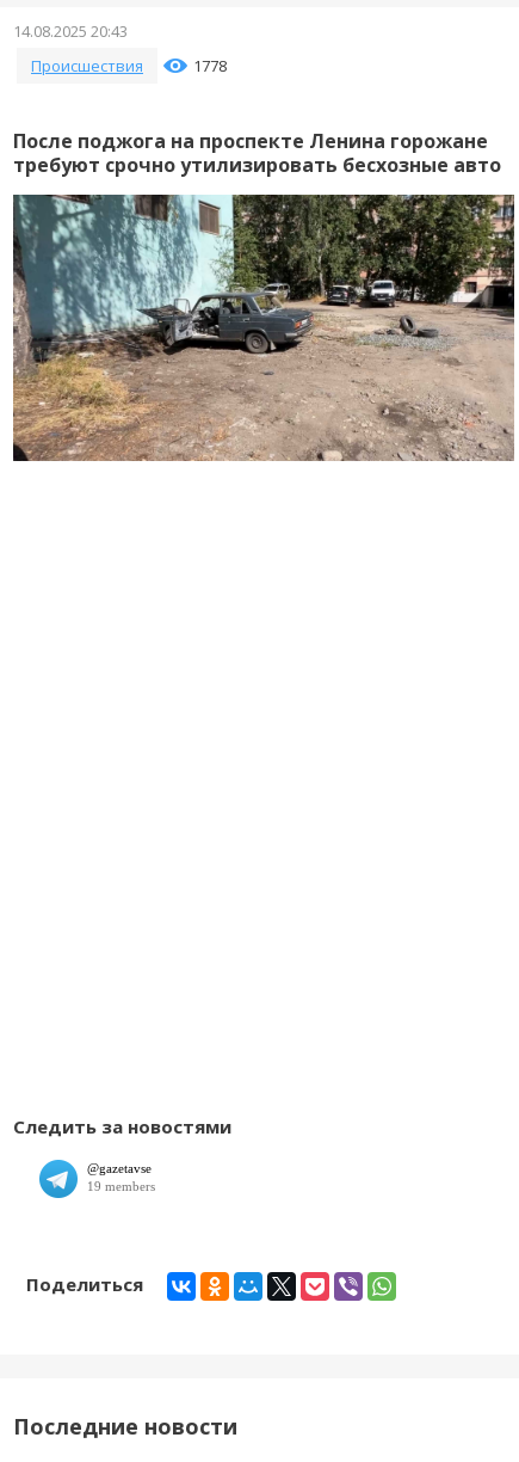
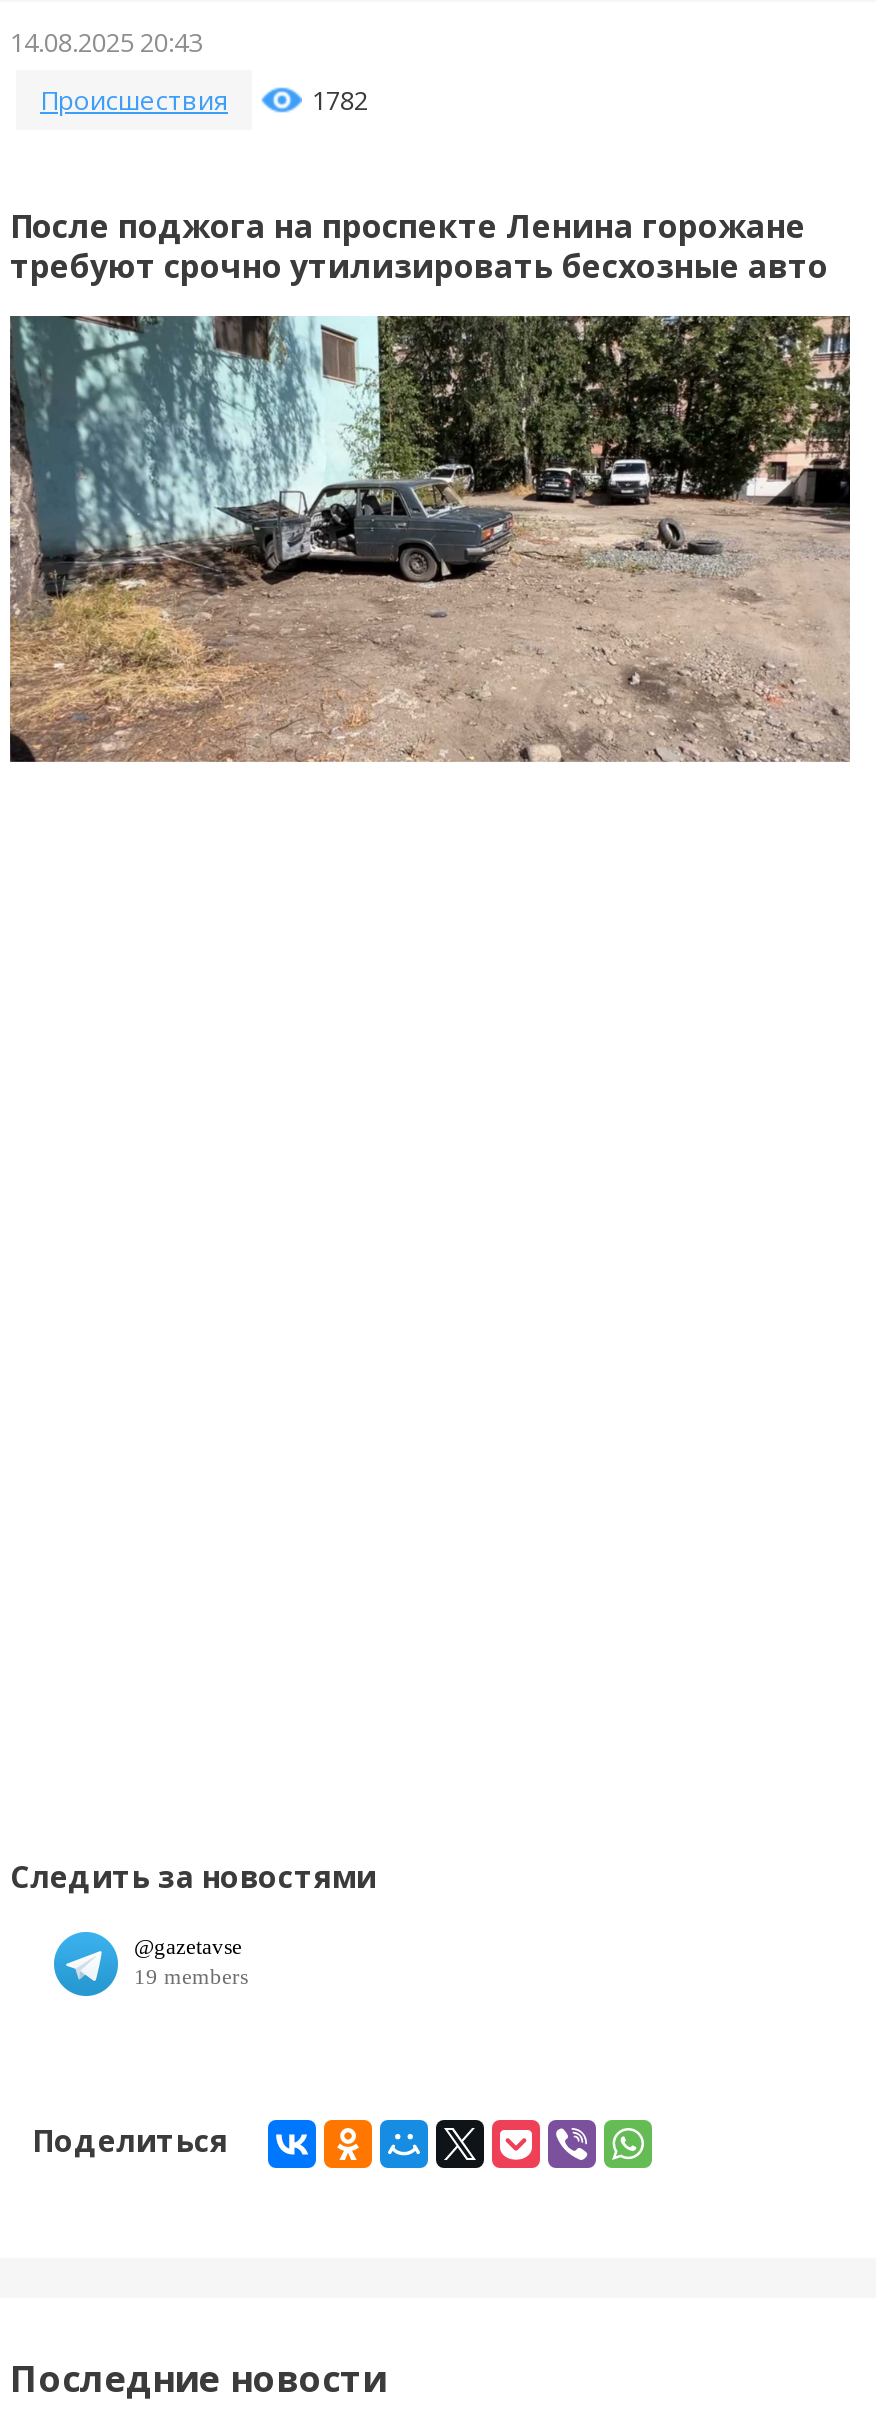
- 1778
+ 1782
